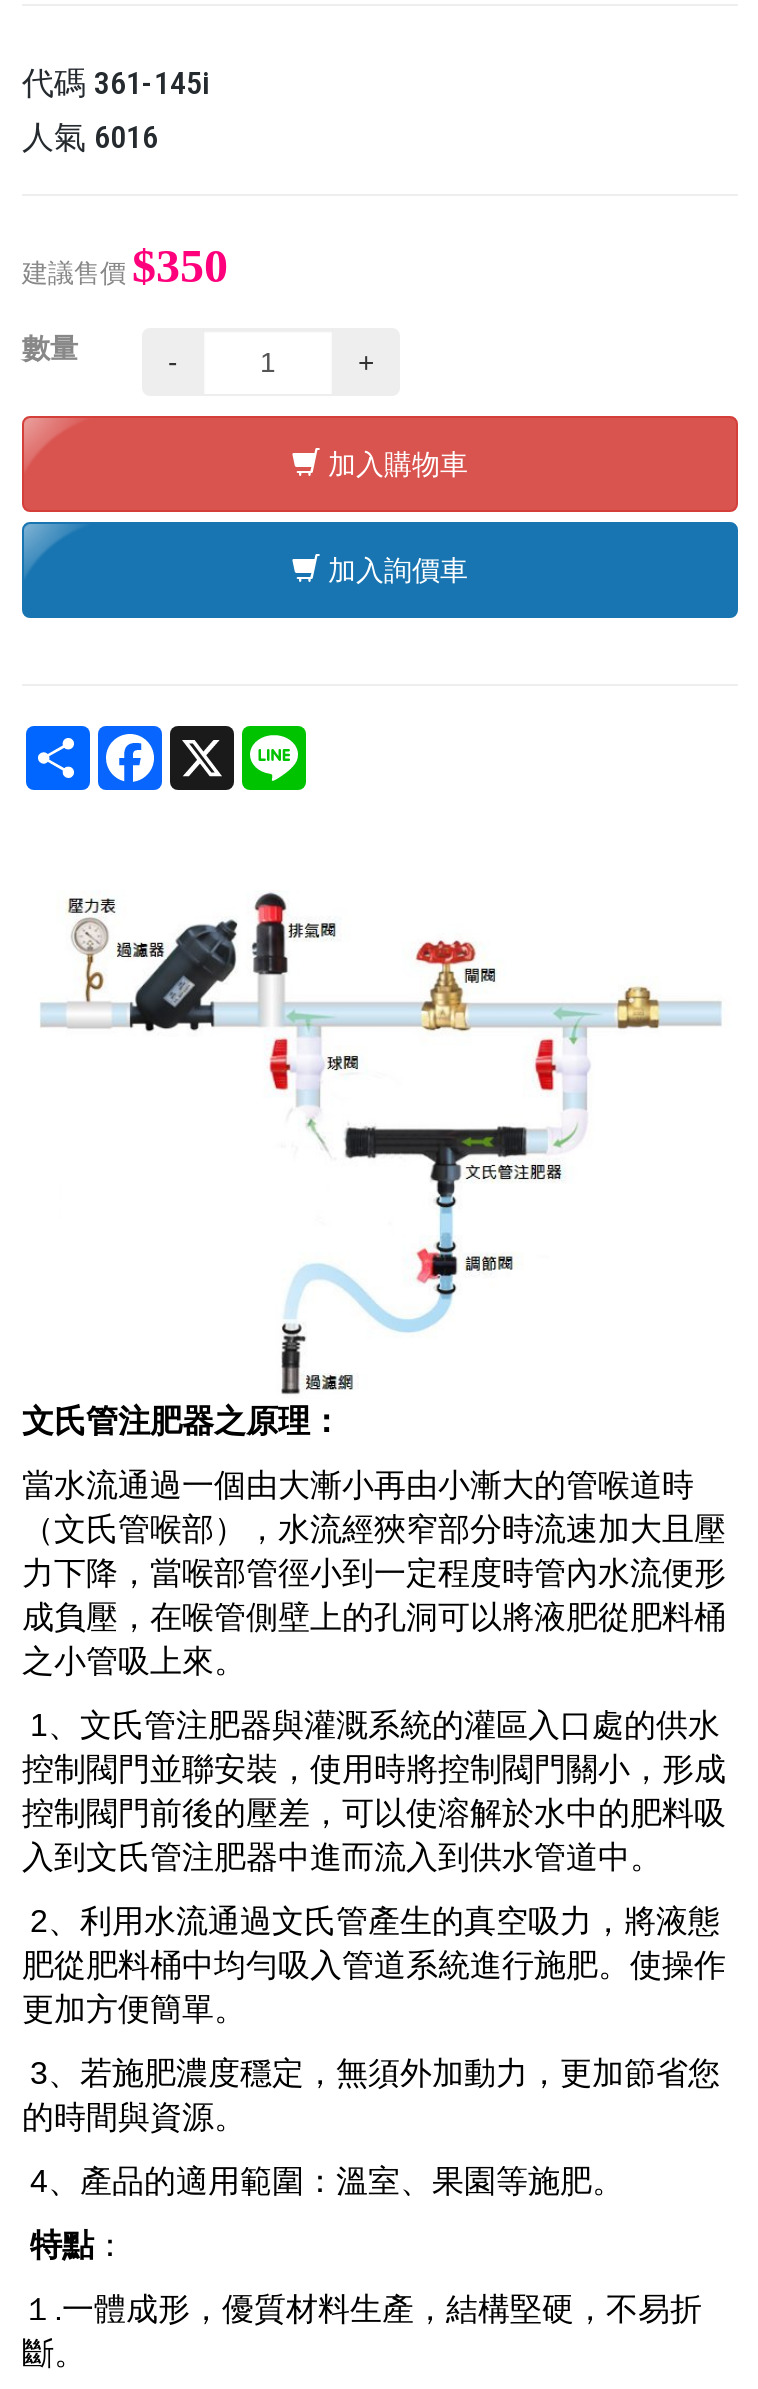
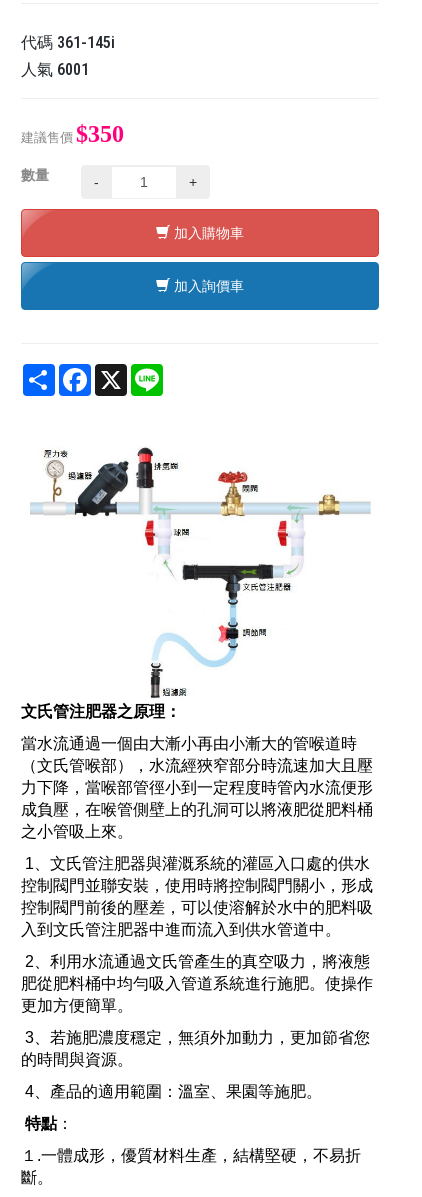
- 人氣6016
+ 人氣6001
